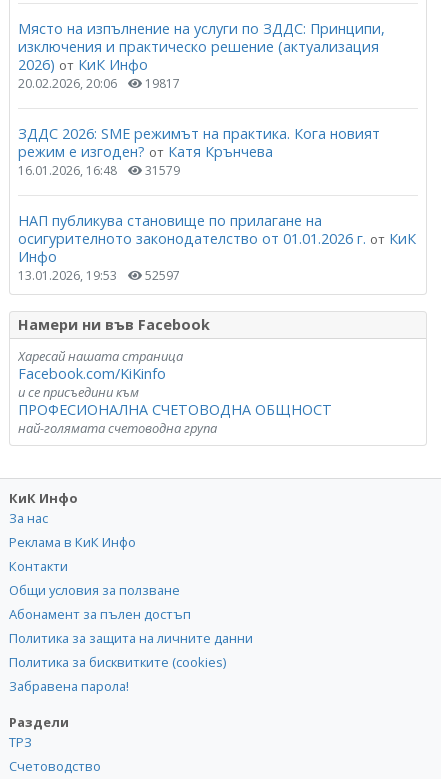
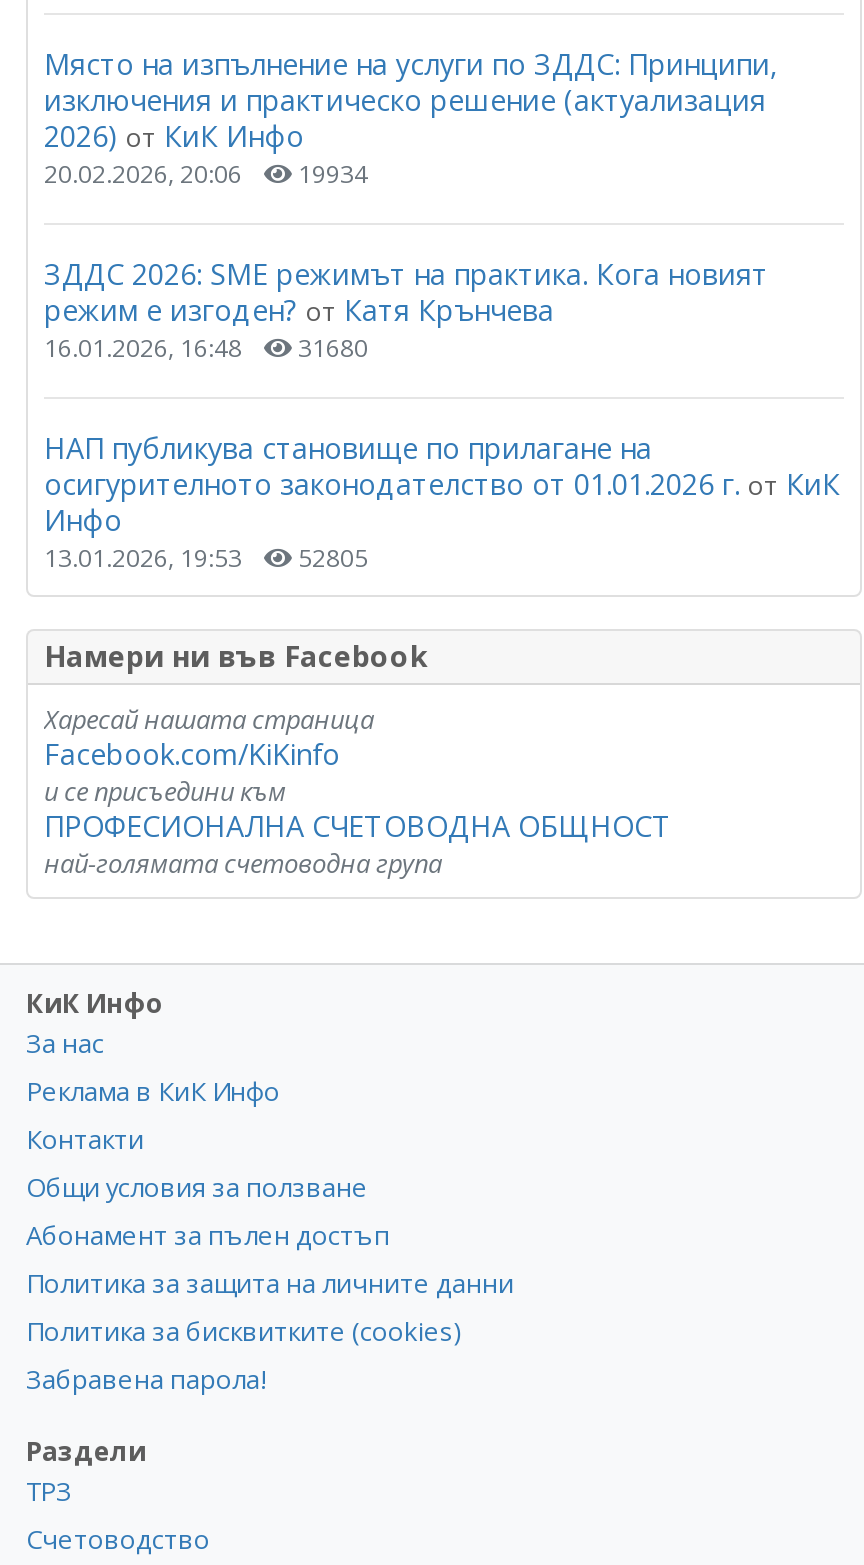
- 20.02.2026, 20:06 19817
+ 20.02.2026, 20:06 19934

- 16.01.2026, 16:48 31579
+ 16.01.2026, 16:48 31680

- 13.01.2026, 19:53 52597
+ 13.01.2026, 19:53 52805
